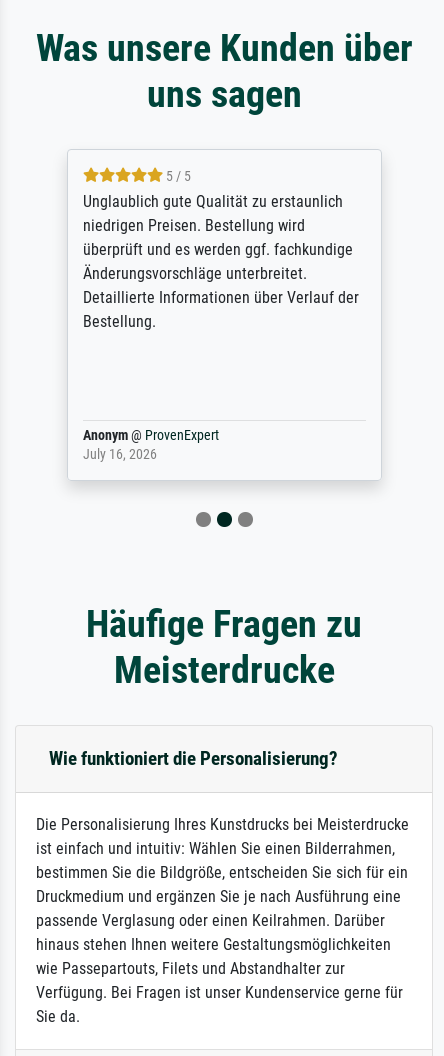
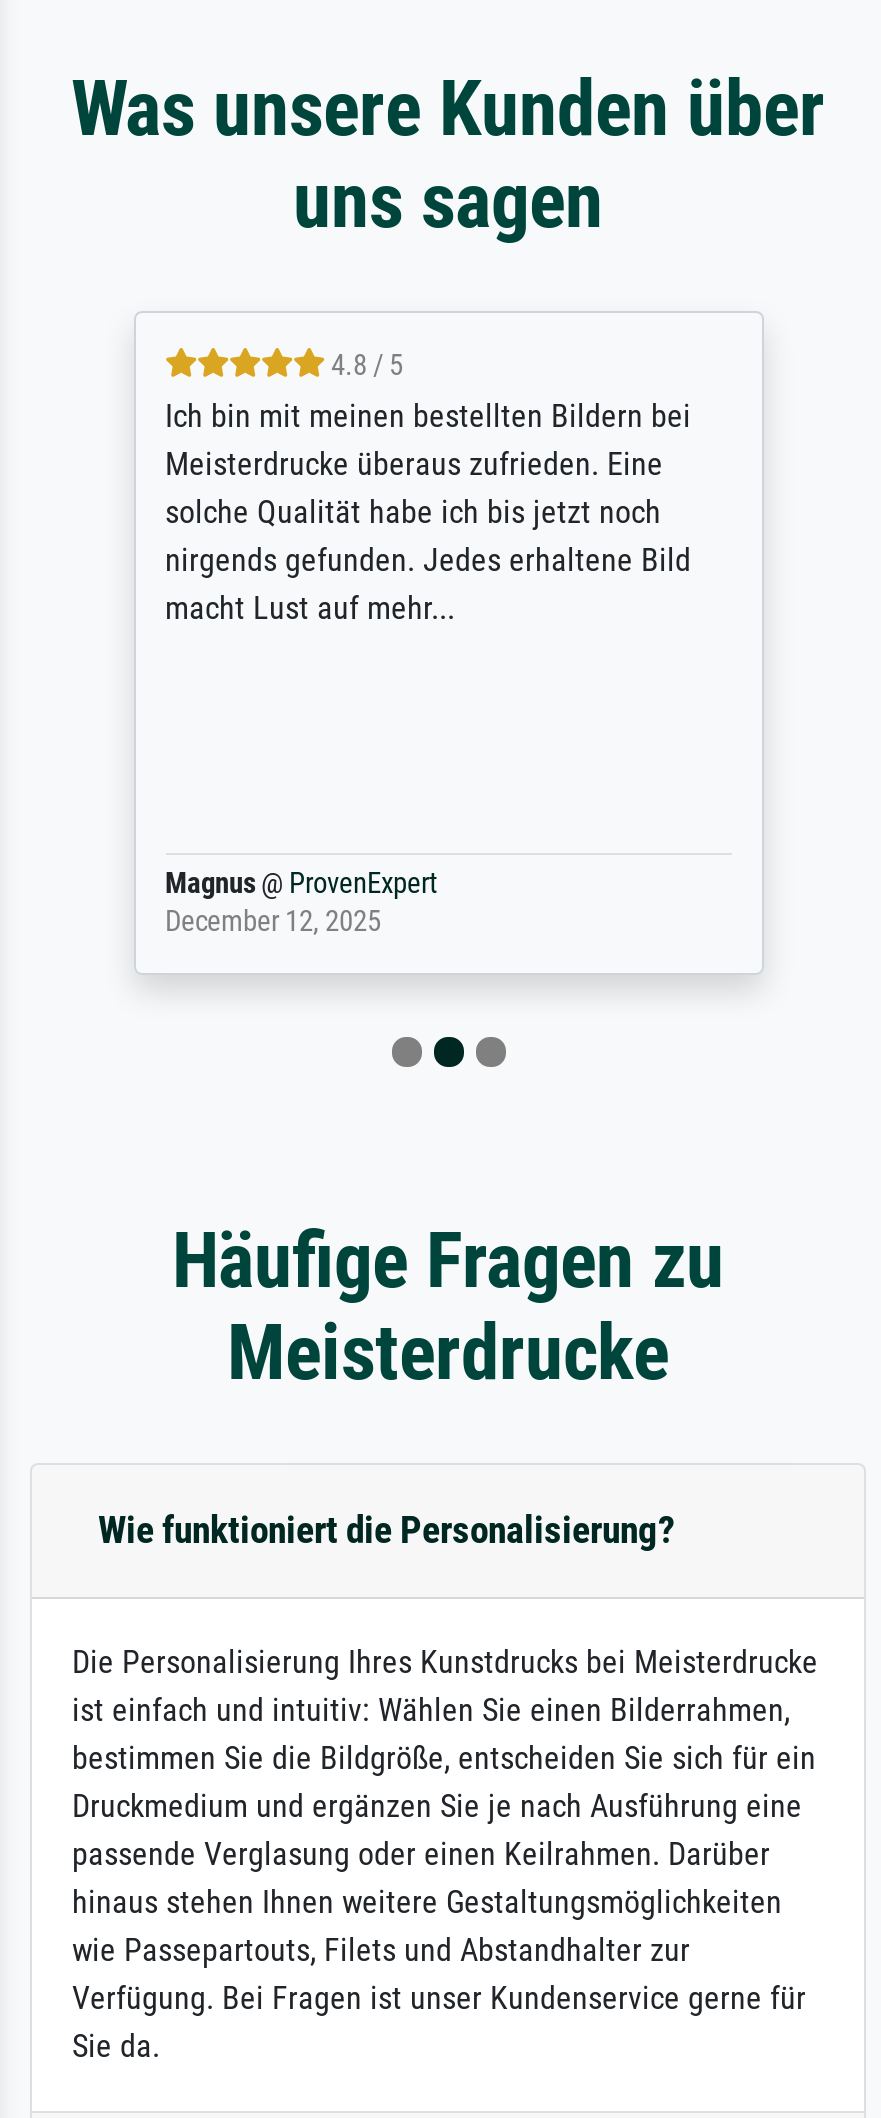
- 5 / 5
- Unglaublich gute Qualität zu erstaunlich
- niedrigen Preisen. Bestellung wird
- überprüft und es werden ggf. fachkundige
- Änderungsvorschläge unterbreitet.
- Detaillierte Informationen über Verlauf der
- Bestellung.
+ 4.8 / 5
+ Ich bin mit meinen bestellten Bildern bei
+ Meisterdrucke überaus zufrieden. Eine
+ solche Qualität habe ich bis jetzt noch
+ nirgends gefunden. Jedes erhaltene Bild
+ macht Lust auf mehr...

- Anonym @ ProvenExpert
- July 16, 2026
+ Magnus @ ProvenExpert
+ December 12, 2025
